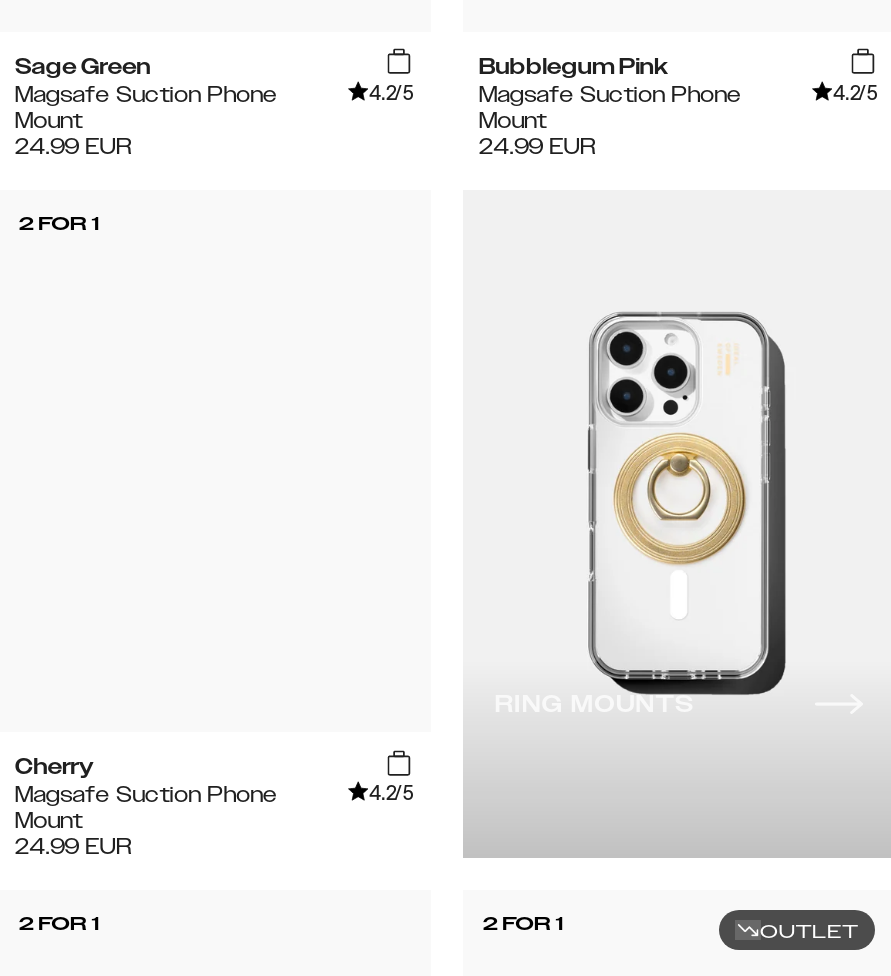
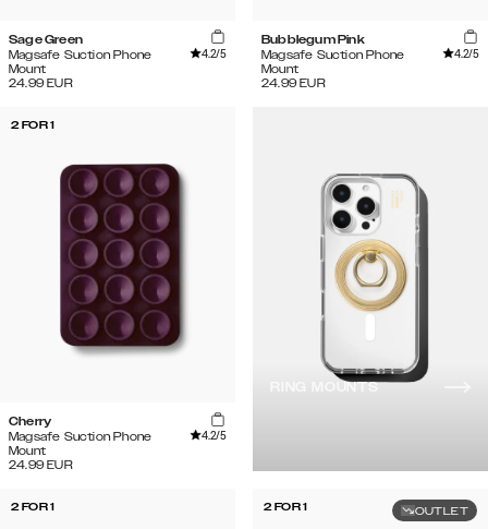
+ [image]
